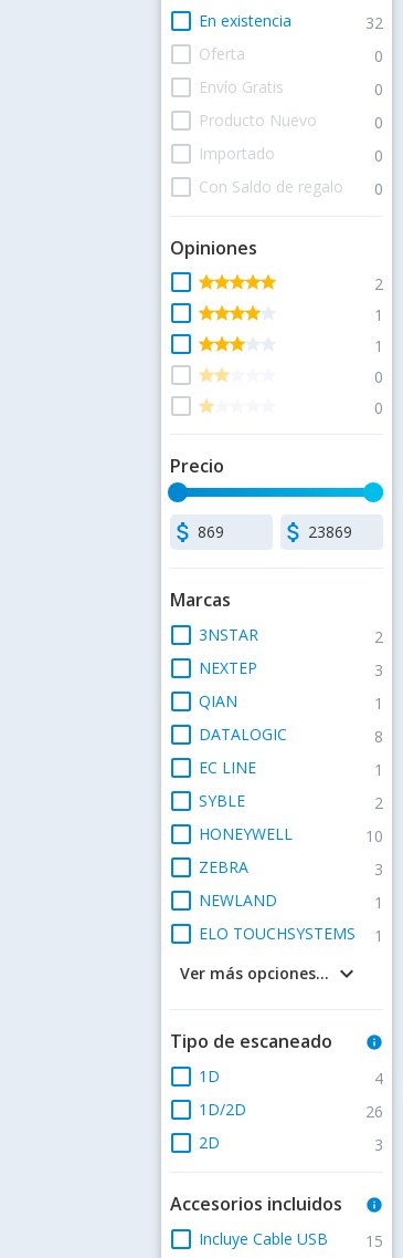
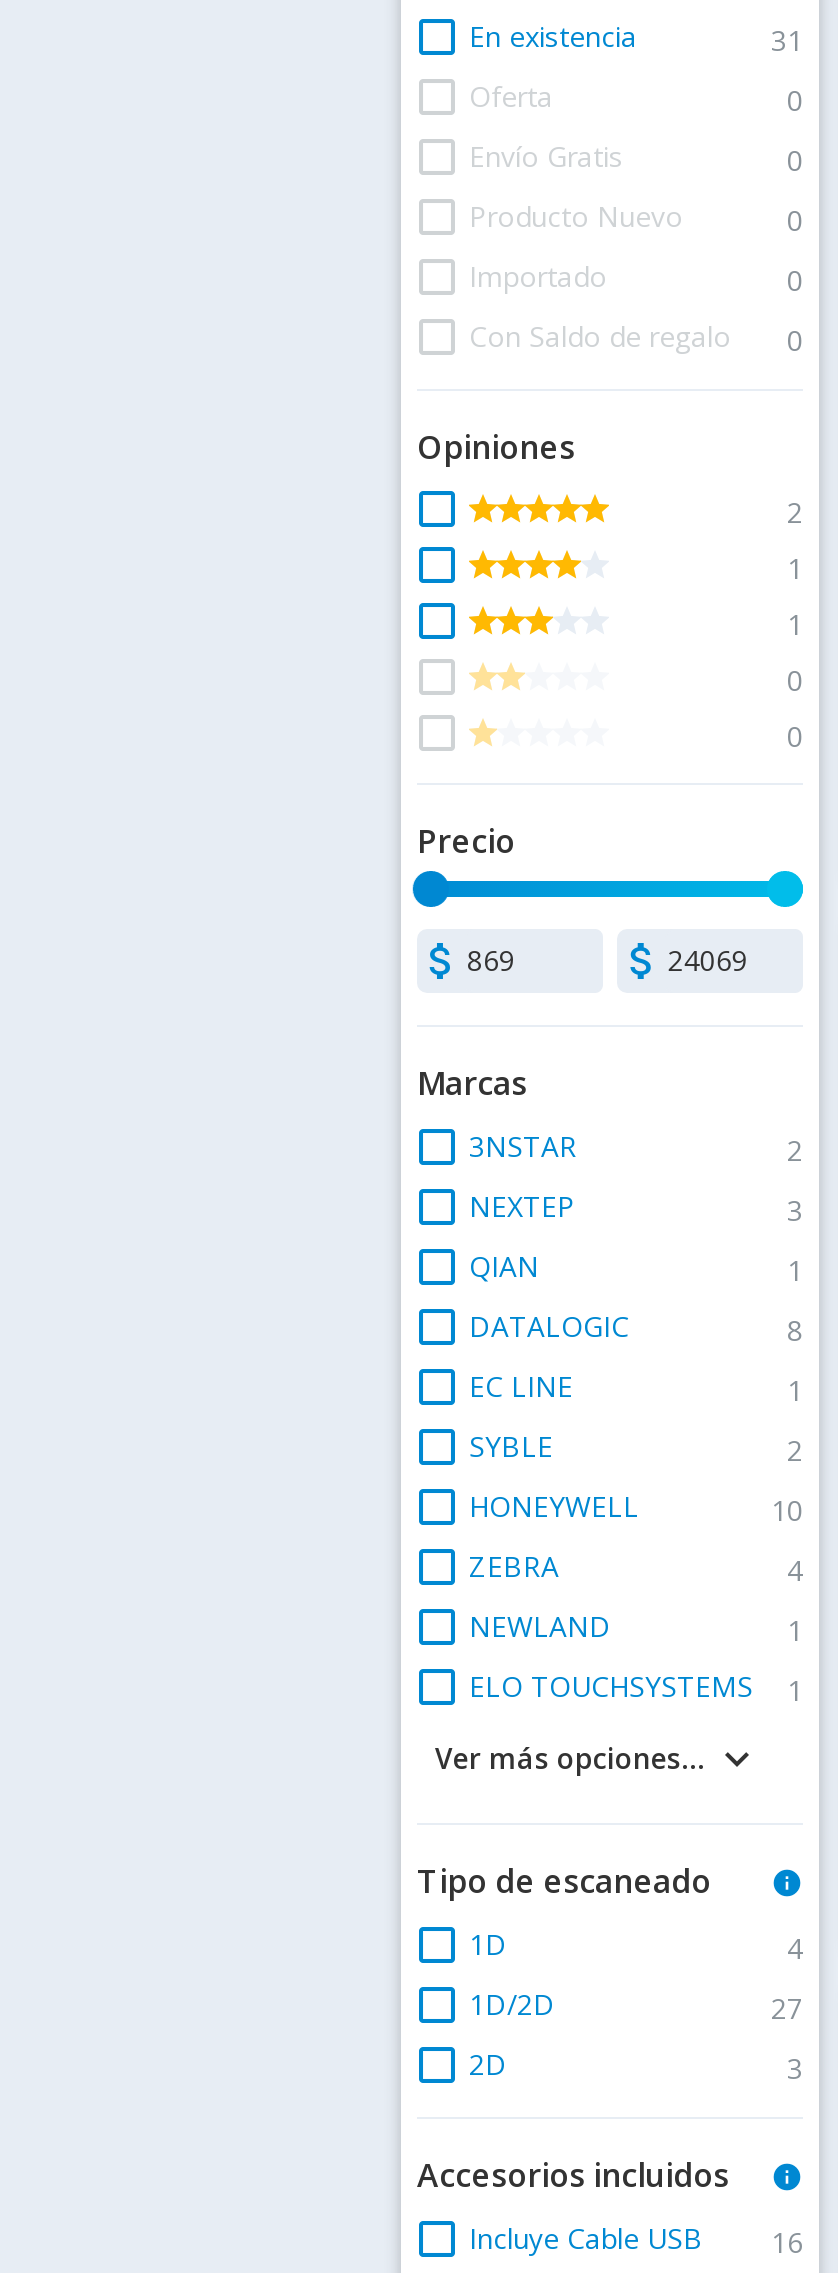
- 32
+ 31

- 3
+ 4

- 26
+ 27

- 15
+ 16
